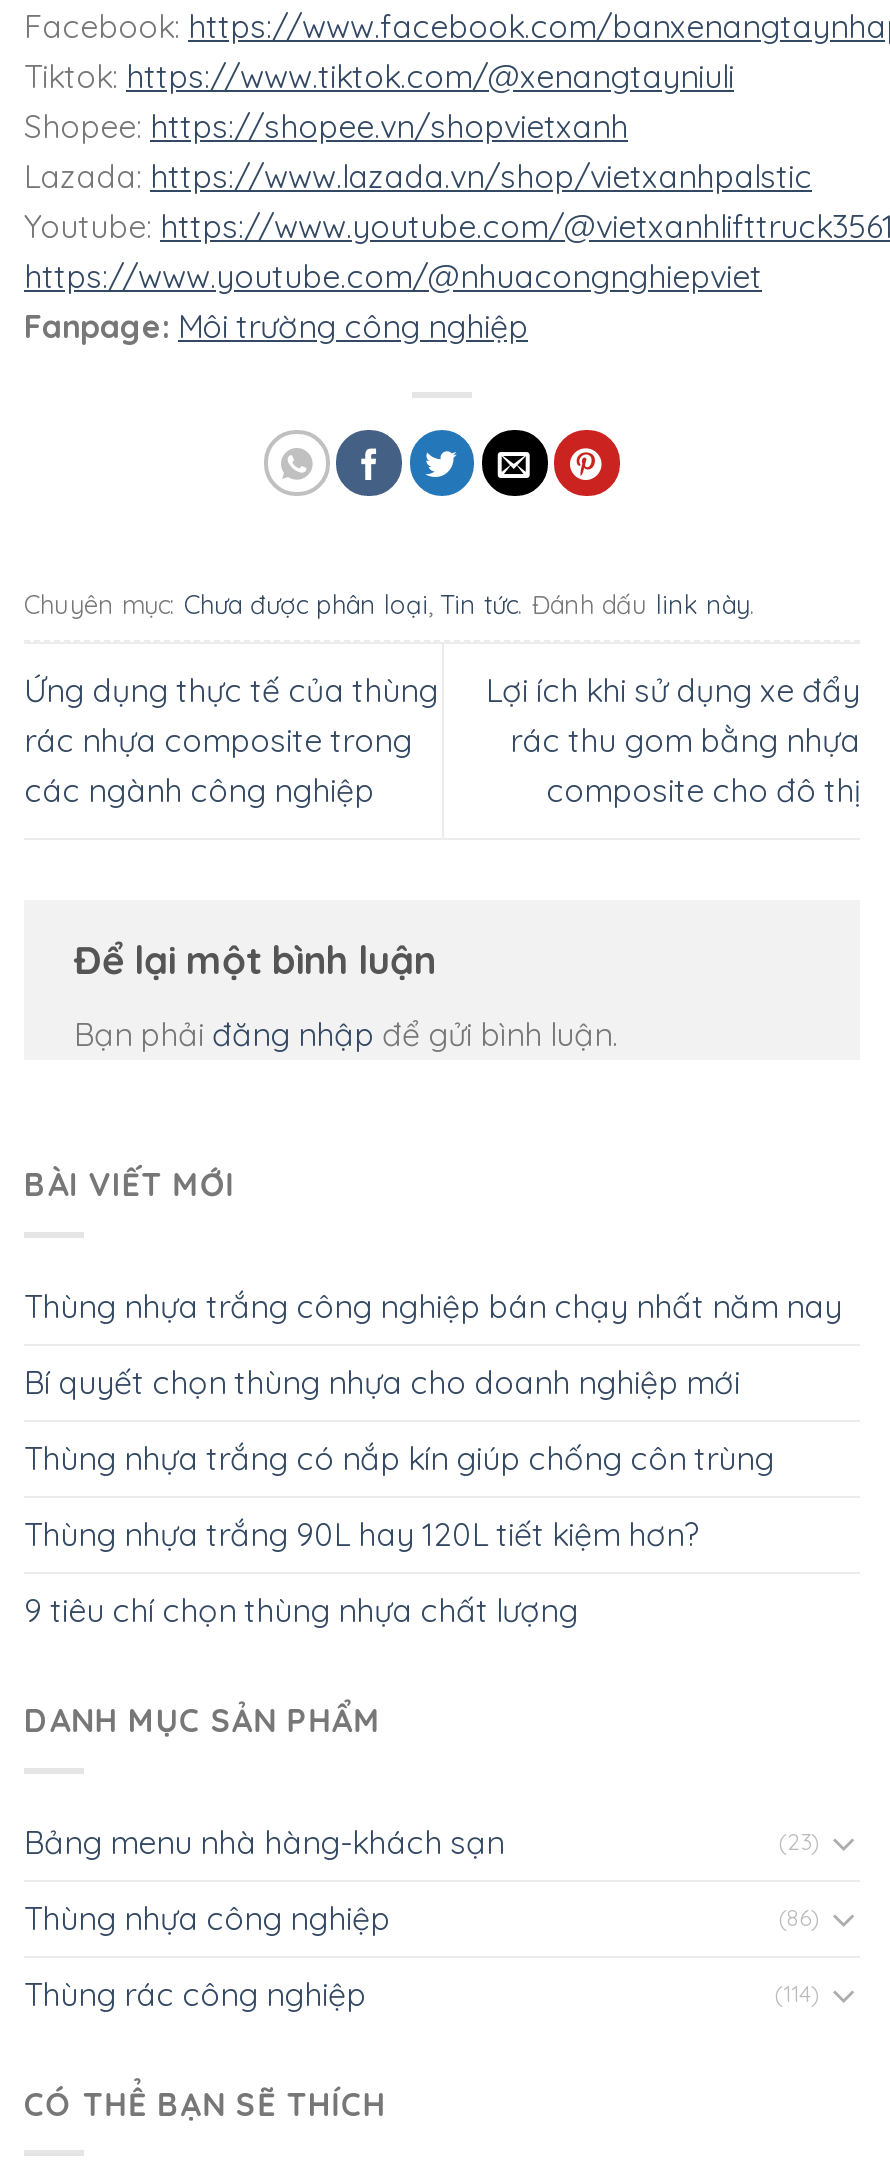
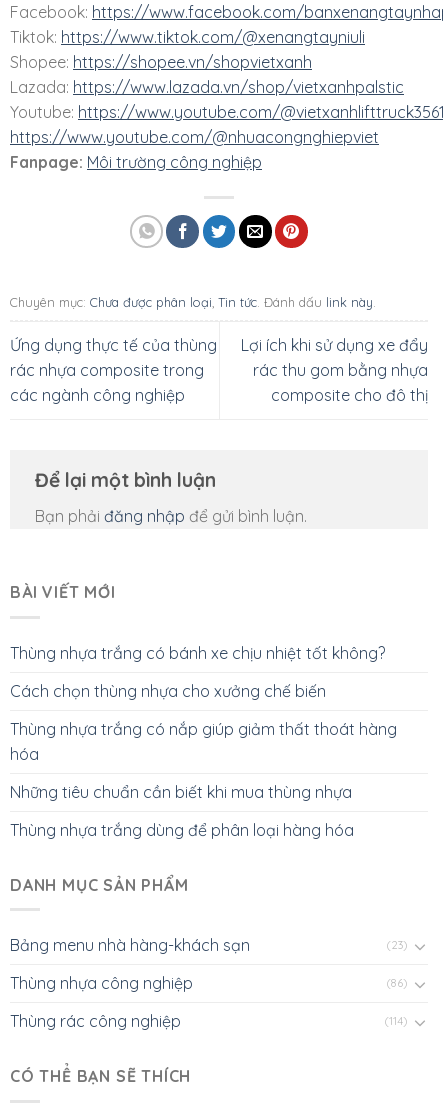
- Thùng nhựa trắng công nghiệp bán chạy nhất năm nay
+ Thùng nhựa trắng có bánh xe chịu nhiệt tốt không?

- Bí quyết chọn thùng nhựa cho doanh nghiệp mới
+ Cách chọn thùng nhựa cho xưởng chế biến

- Thùng nhựa trắng có nắp kín giúp chống côn trùng
+ Thùng nhựa trắng có nắp giúp giảm thất thoát hàng
+ hóa

- Thùng nhựa trắng 90L hay 120L tiết kiệm hơn?
+ Những tiêu chuẩn cần biết khi mua thùng nhựa

- 9 tiêu chí chọn thùng nhựa chất lượng
+ Thùng nhựa trắng dùng để phân loại hàng hóa
